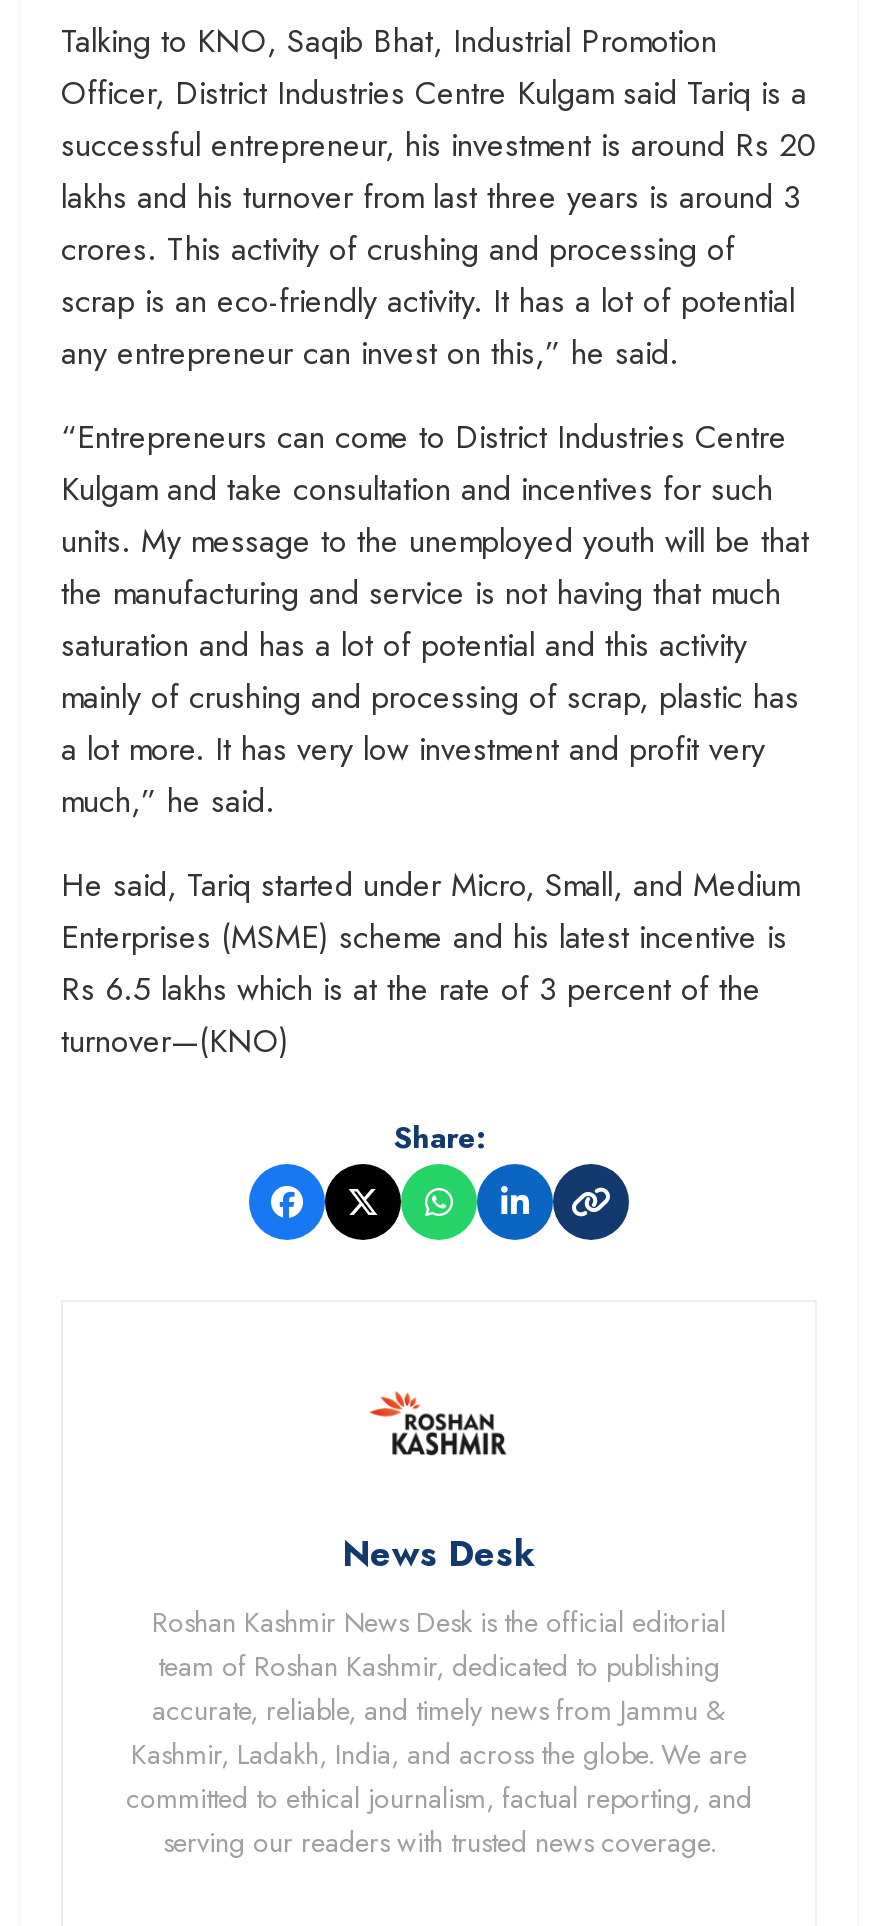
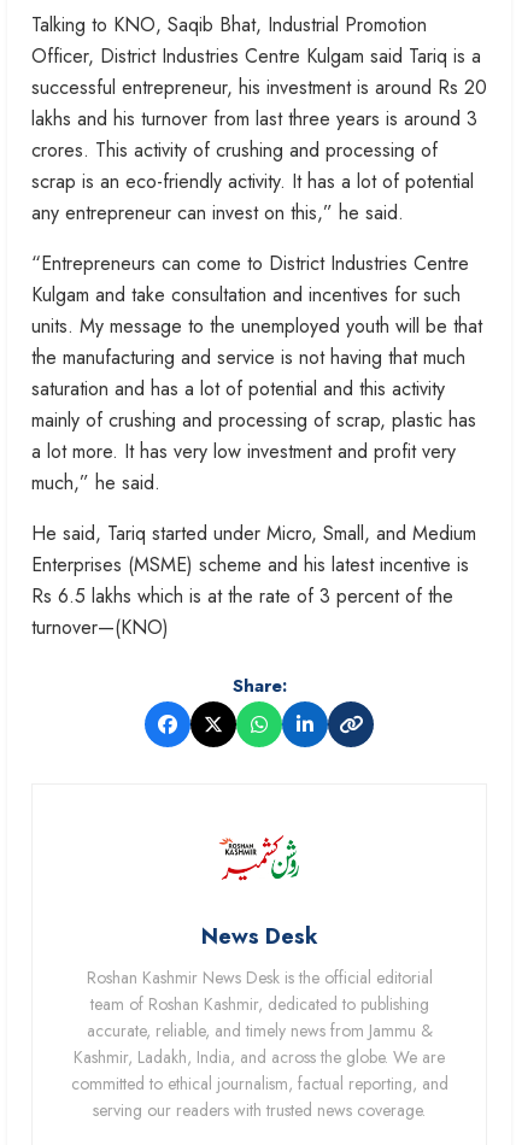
- [image]
+ [image]
